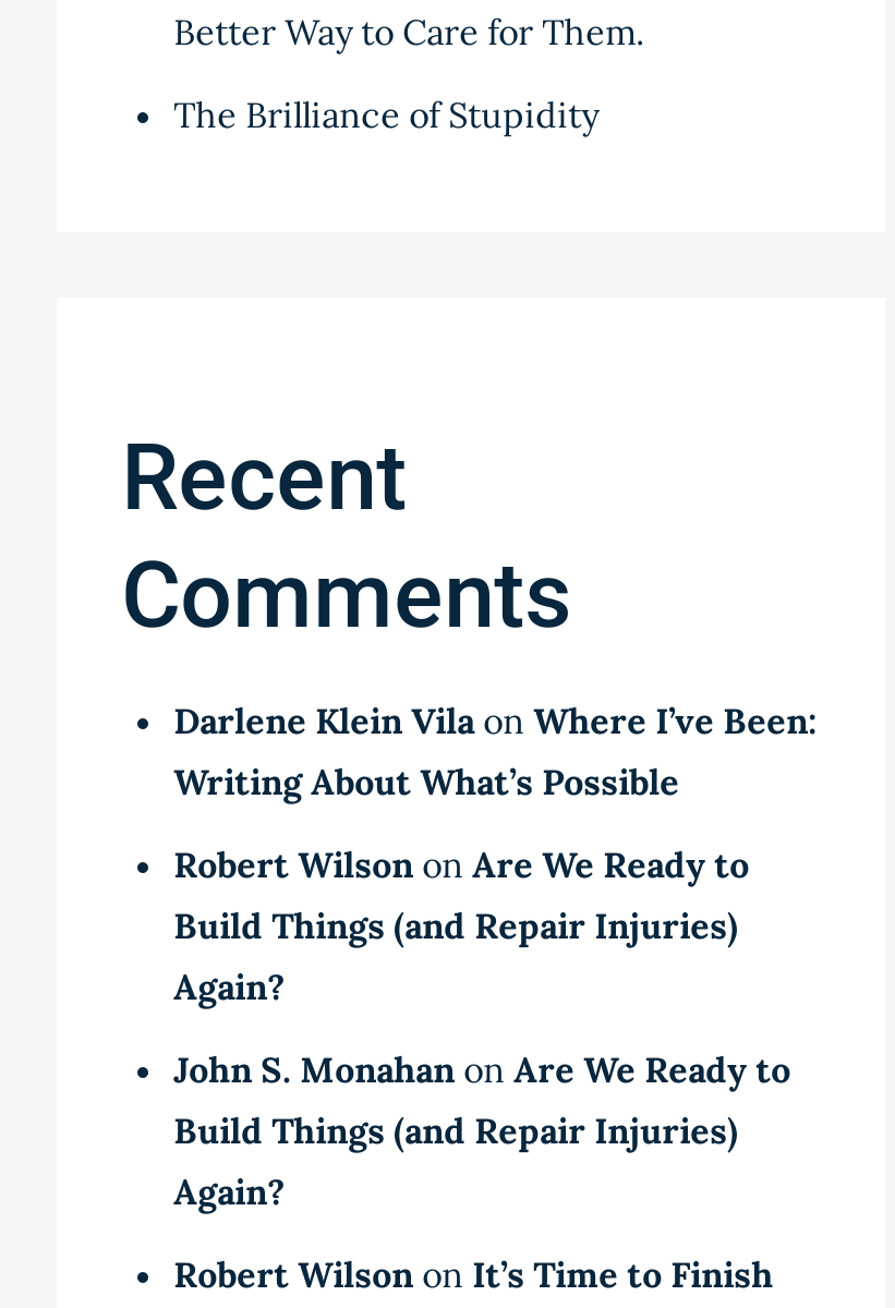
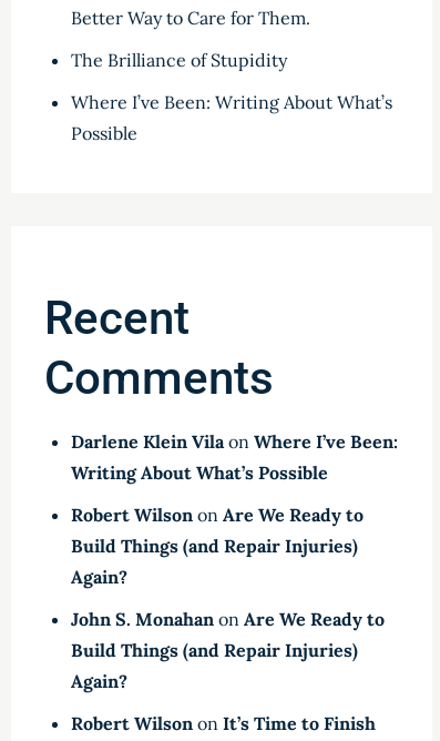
+ Where I’ve Been: Writing About What’s
+ Possible
